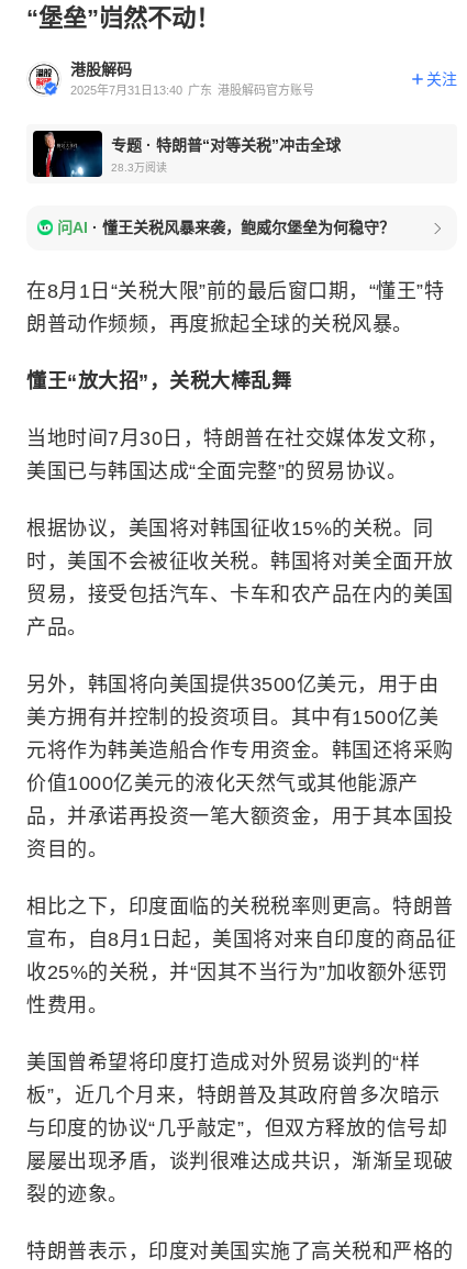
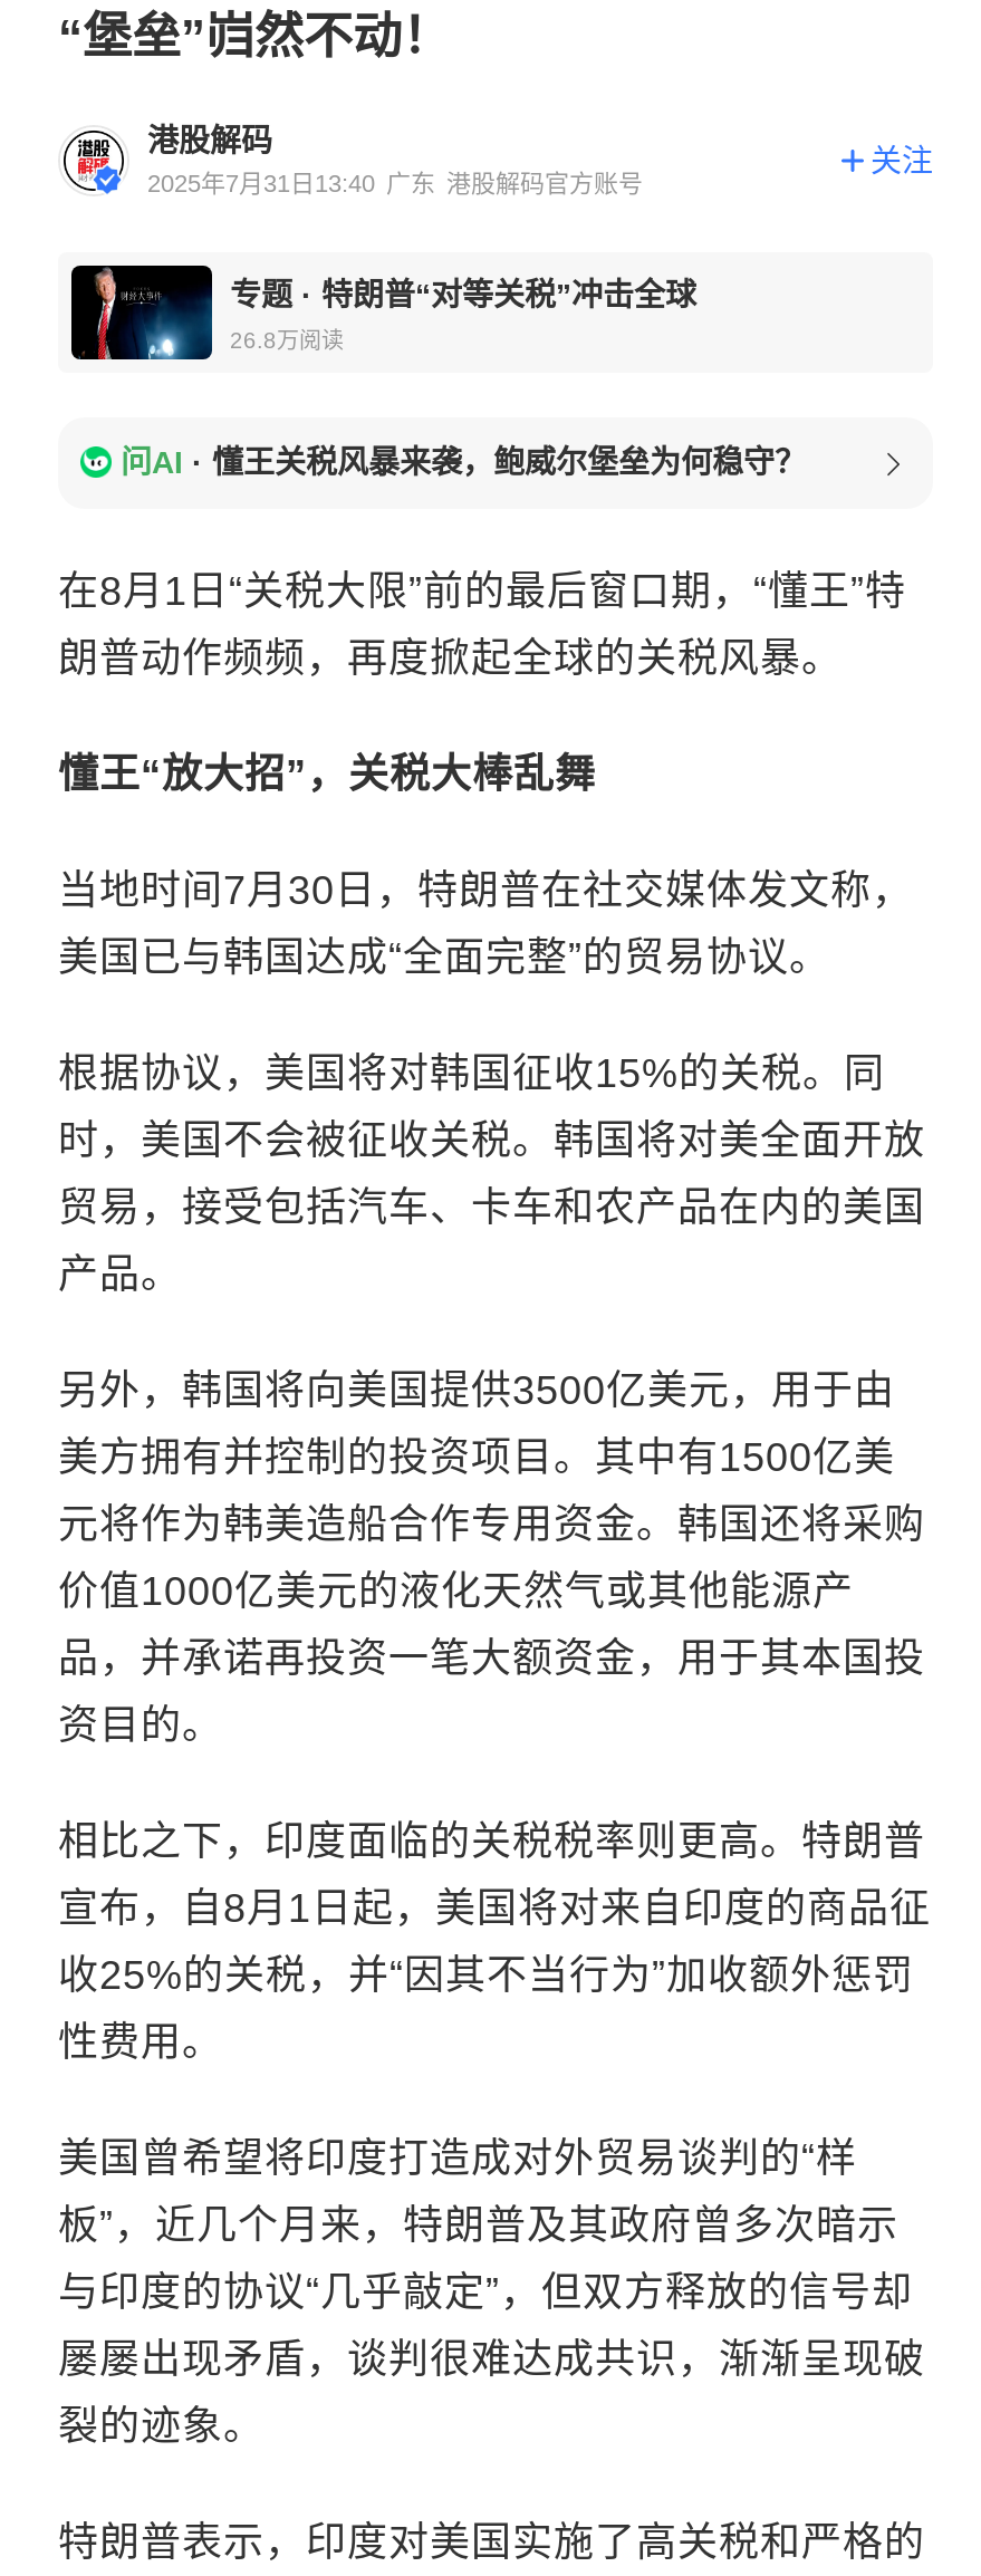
- 28.3万阅读
+ 26.8万阅读
